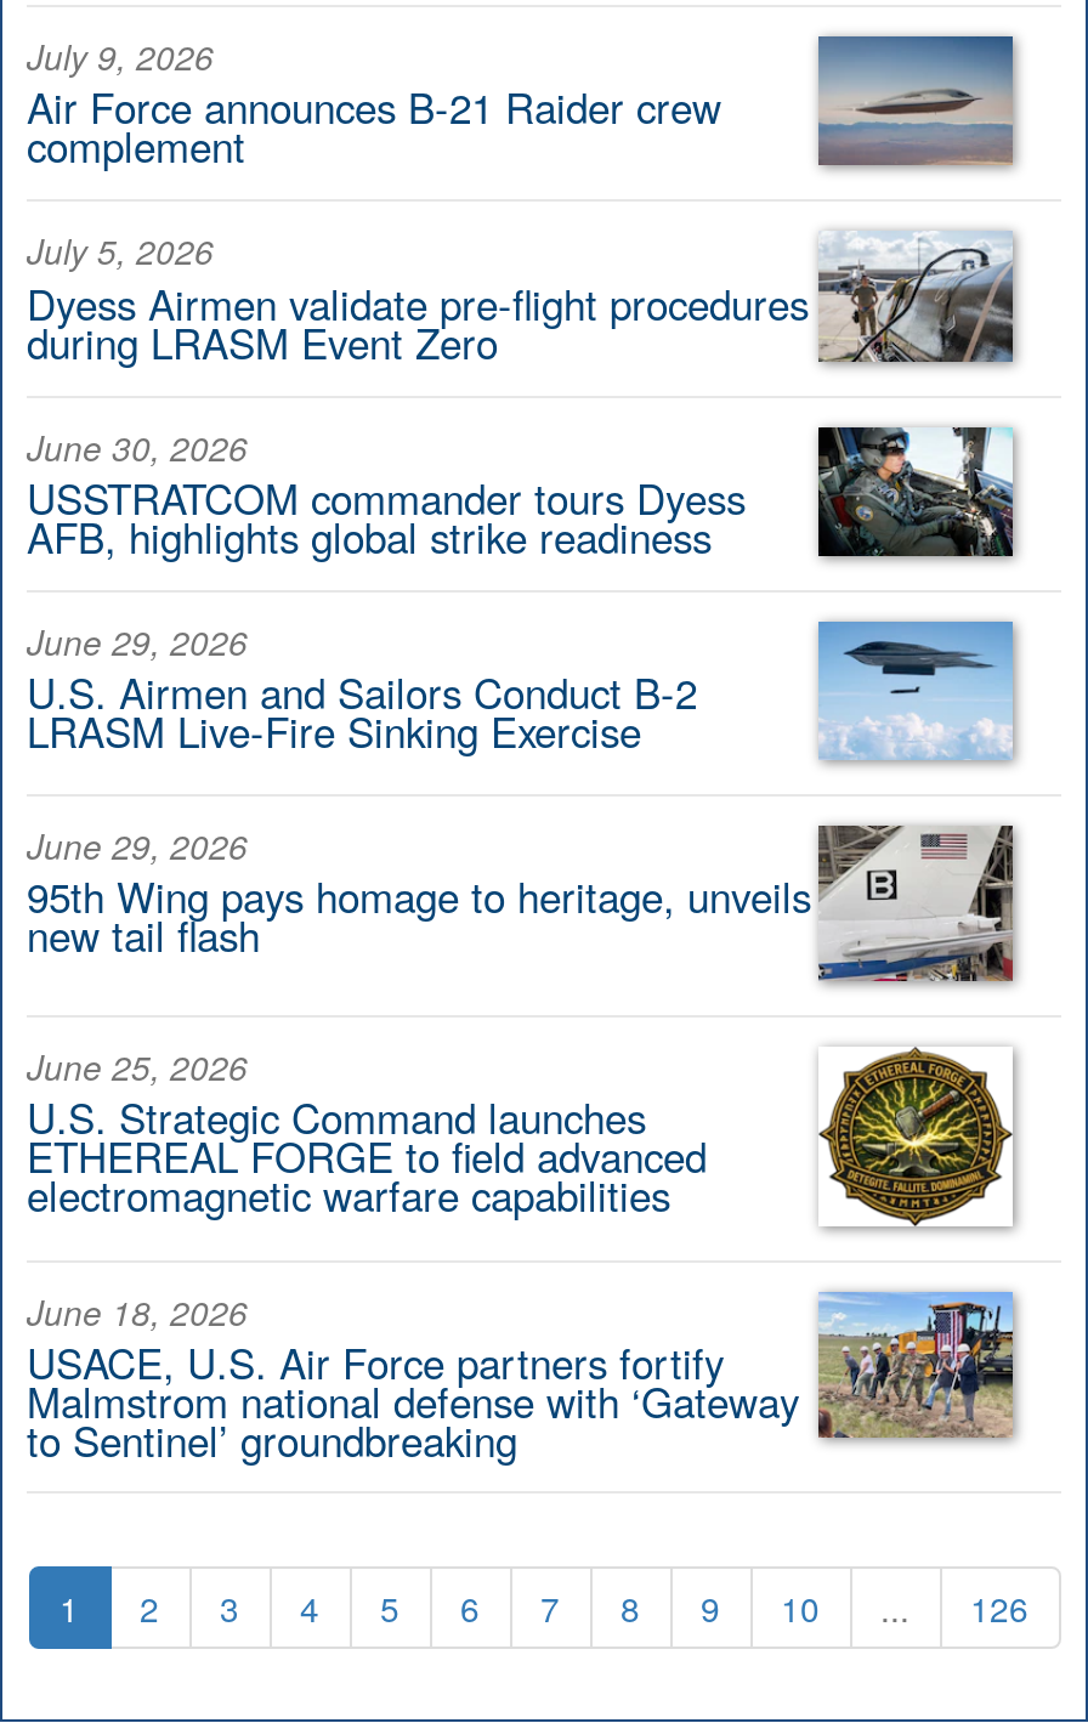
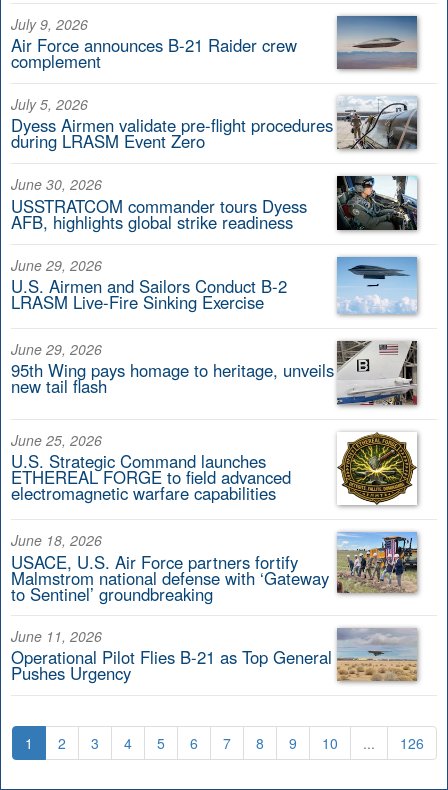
+ [image]
+ June 11, 2026
+ Operational Pilot Flies B-21 as Top General
+ Pushes Urgency
